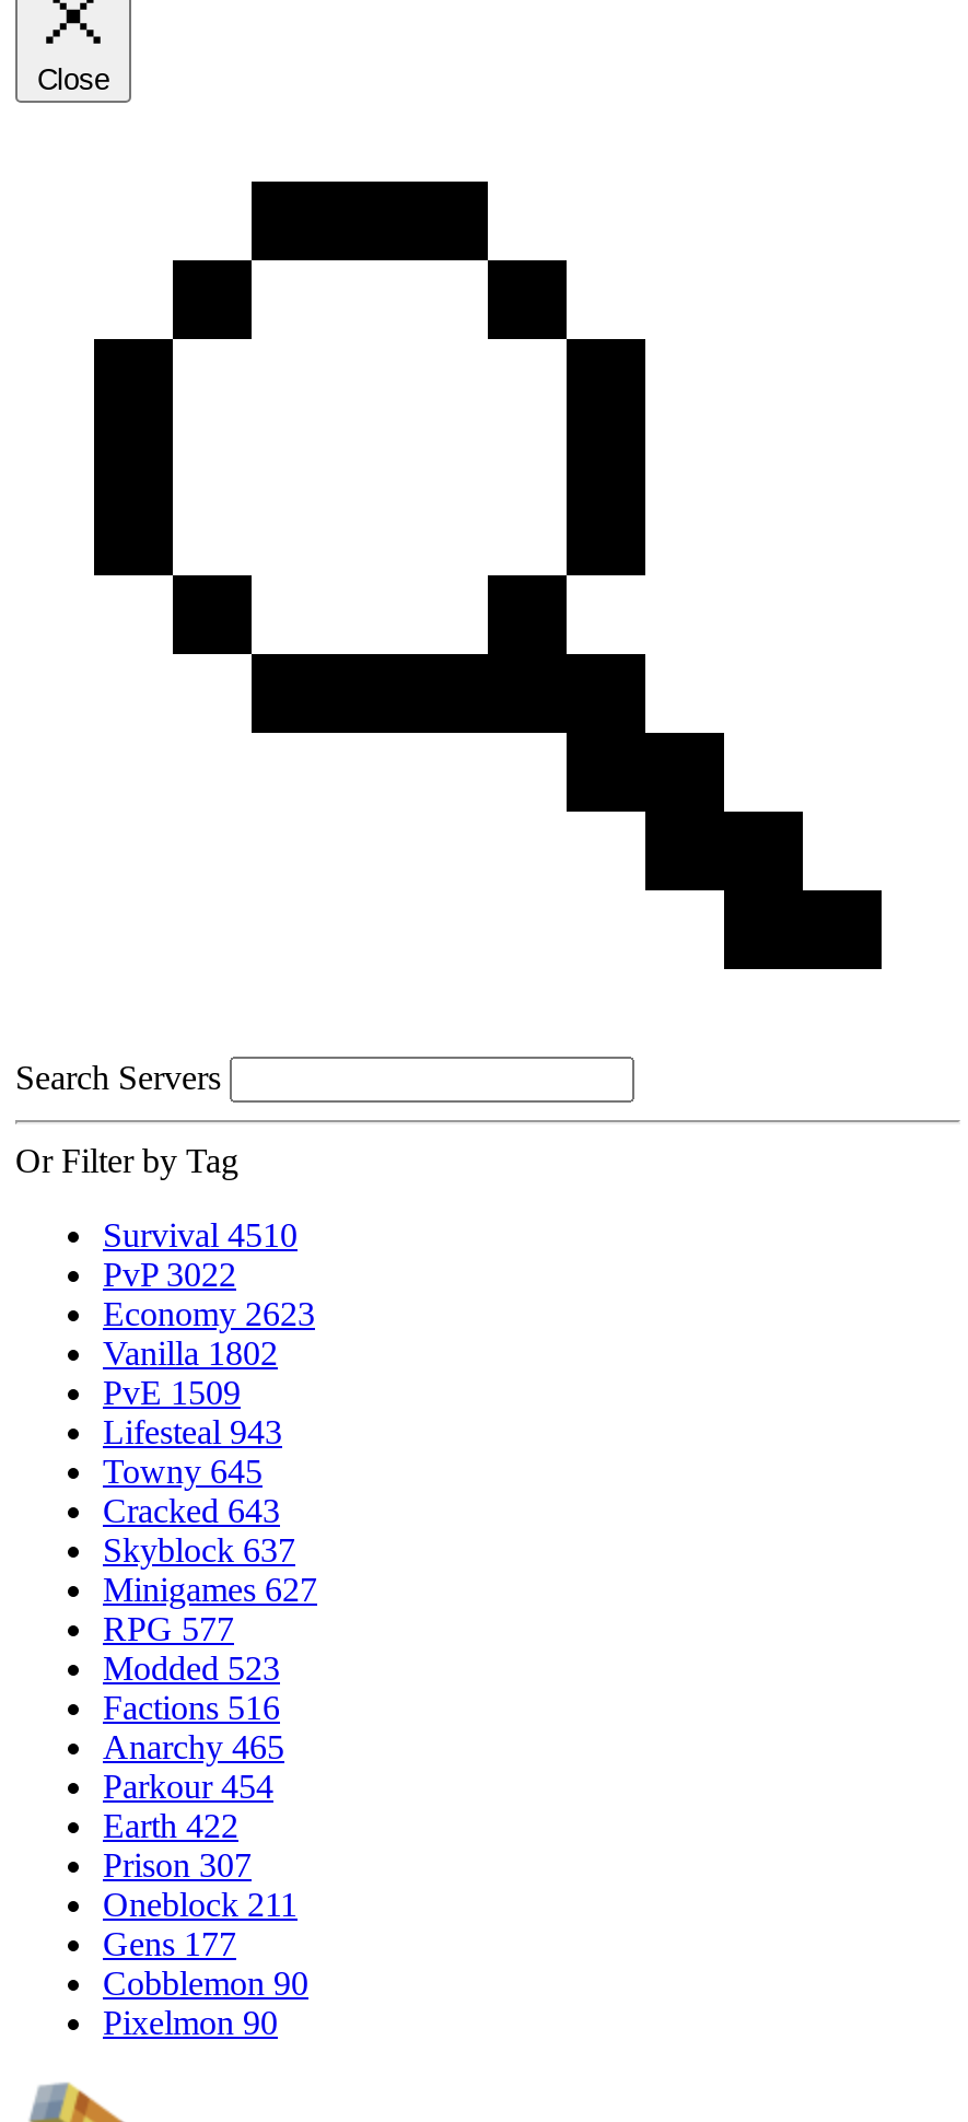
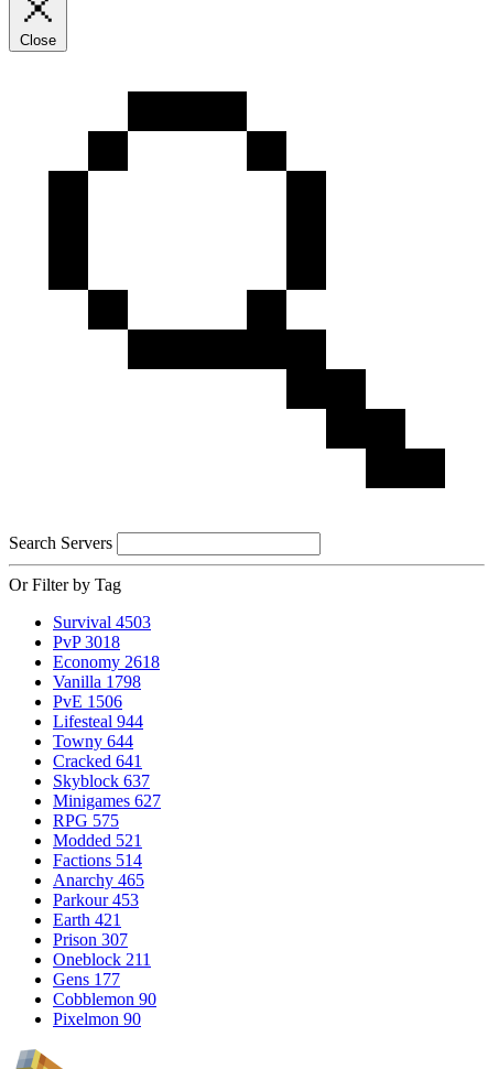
- Survival 4510
+ Survival 4503

- PvP 3022
+ PvP 3018

- Economy 2623
+ Economy 2618

- Vanilla 1802
+ Vanilla 1798

- PvE 1509
+ PvE 1506

- Lifesteal 943
+ Lifesteal 944

- Towny 645
+ Towny 644

- Cracked 643
+ Cracked 641

- RPG 577
+ RPG 575

- Modded 523
+ Modded 521

- Factions 516
+ Factions 514

- Parkour 454
+ Parkour 453

- Earth 422
+ Earth 421
